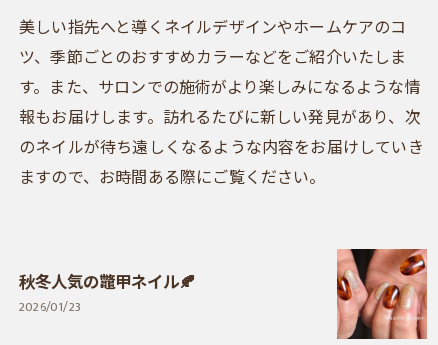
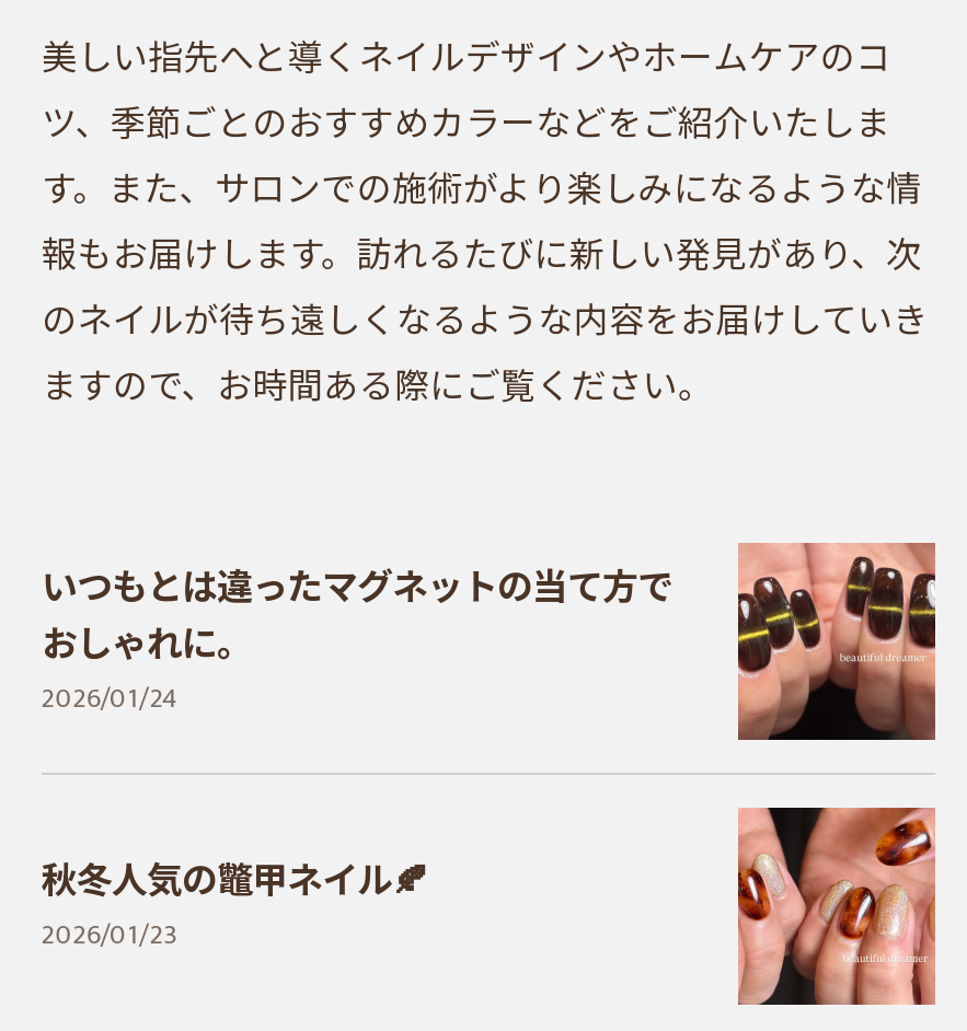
+ [image]
+ いつもとは違ったマグネットの当て方で
+ おしゃれに。
+ 2026/01/24
